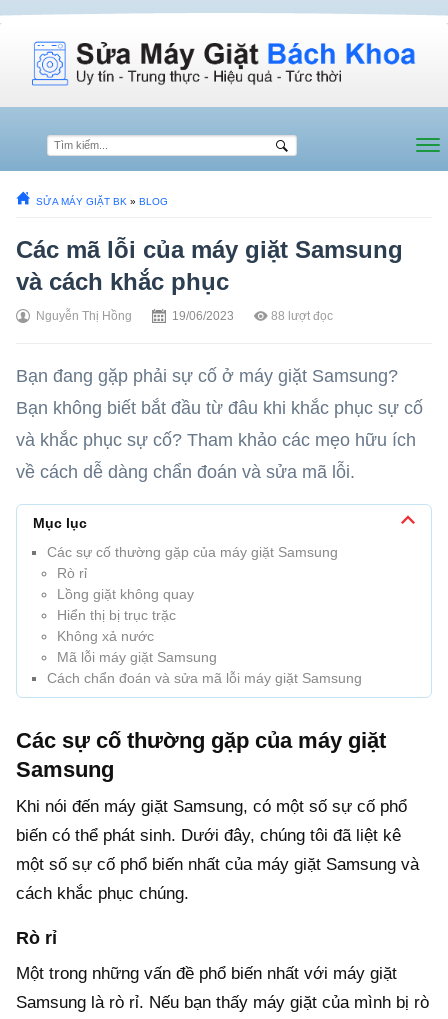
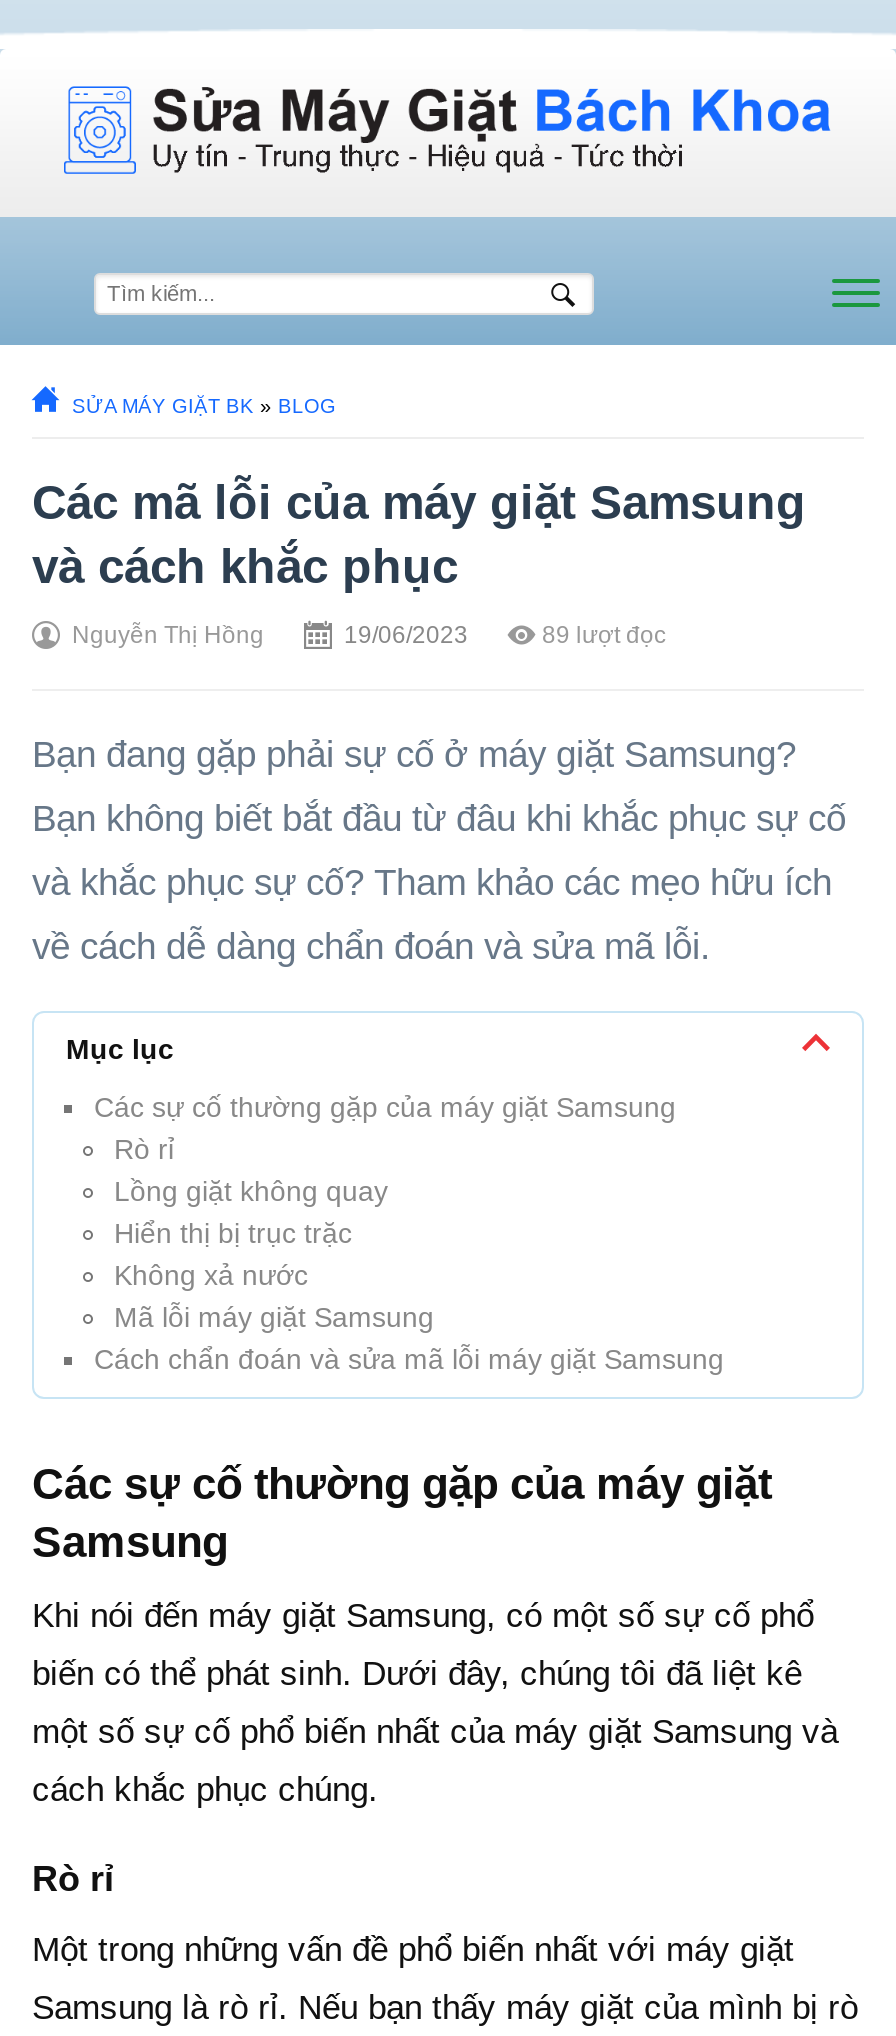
- 88 lượt đọc
+ 89 lượt đọc
